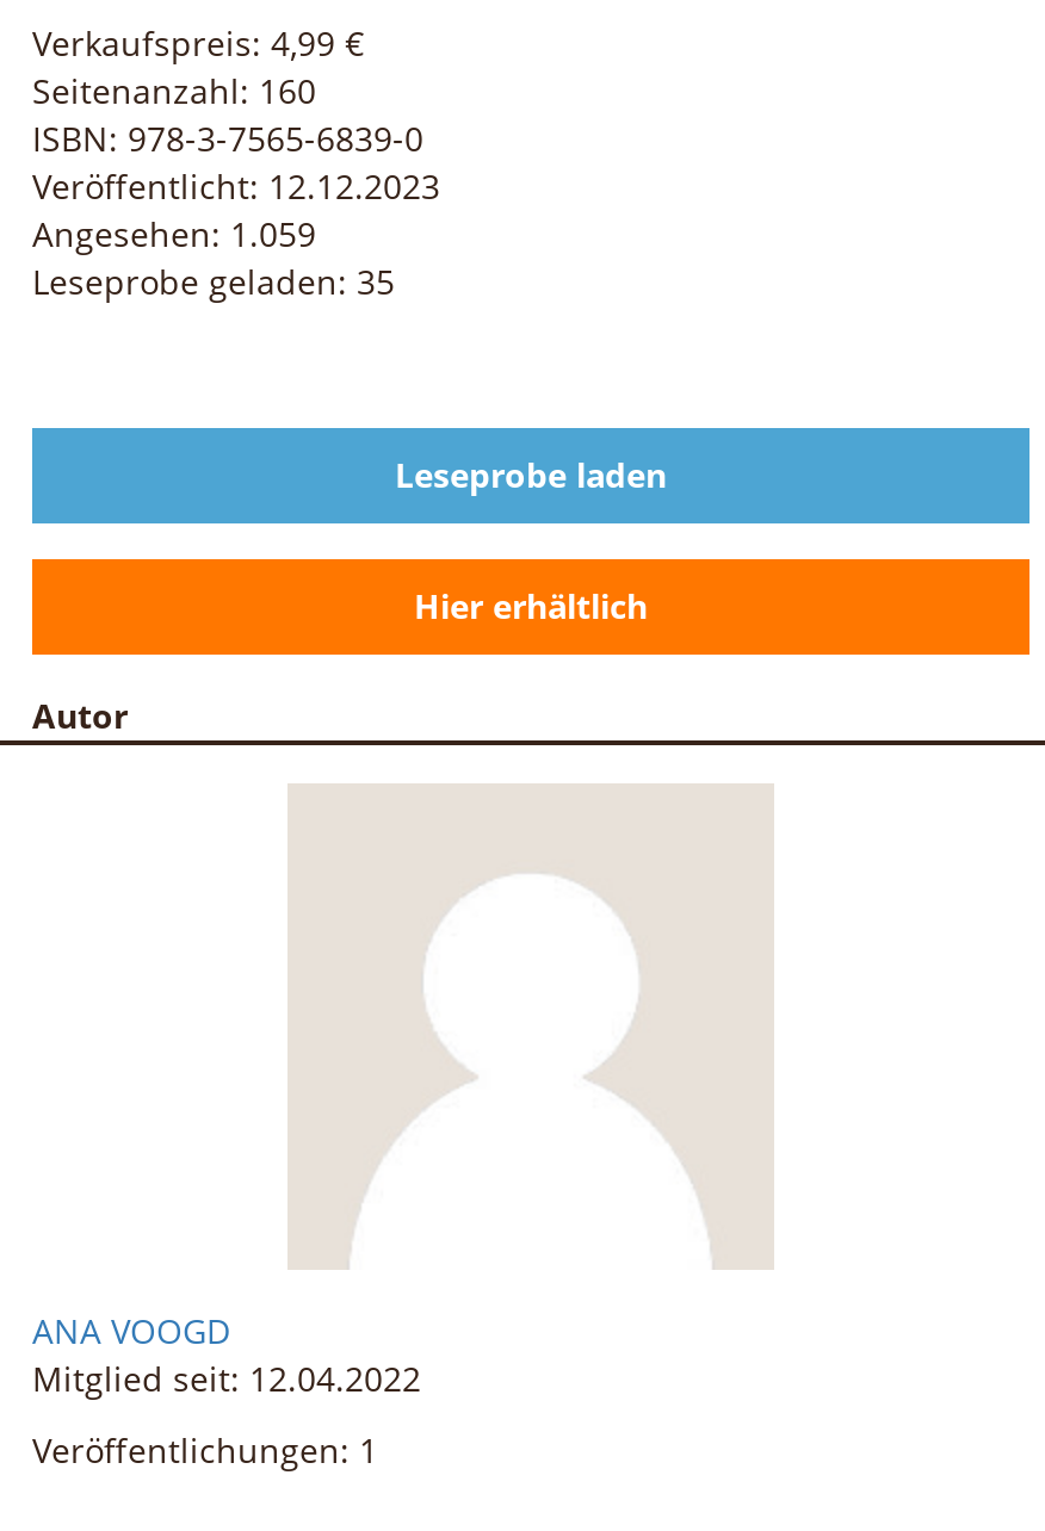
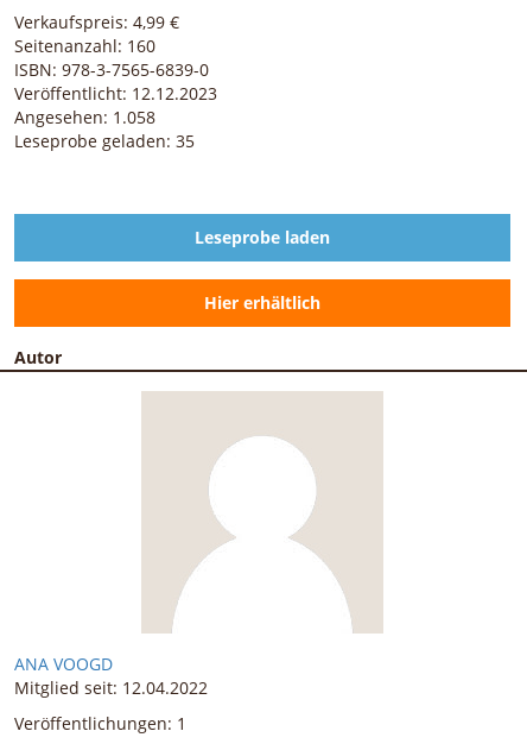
- Angesehen: 1.059
+ Angesehen: 1.058
